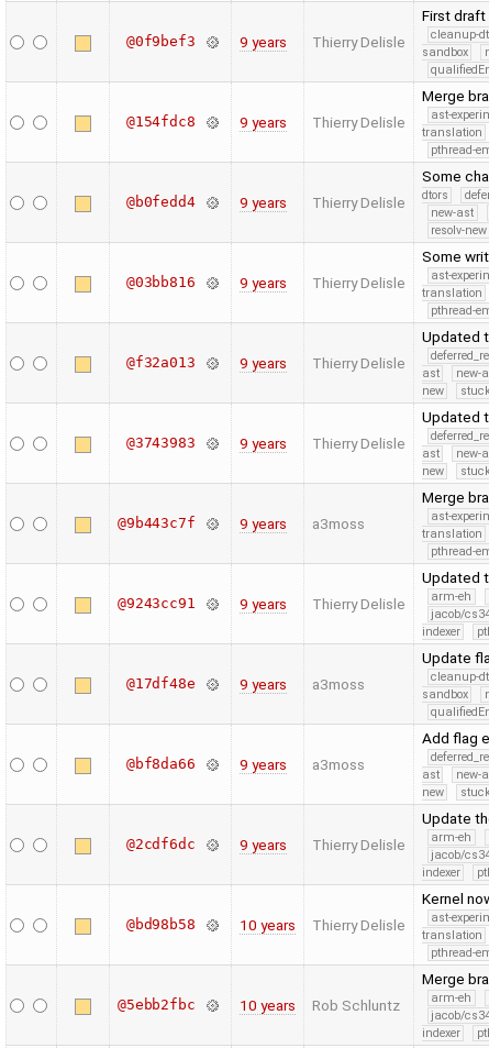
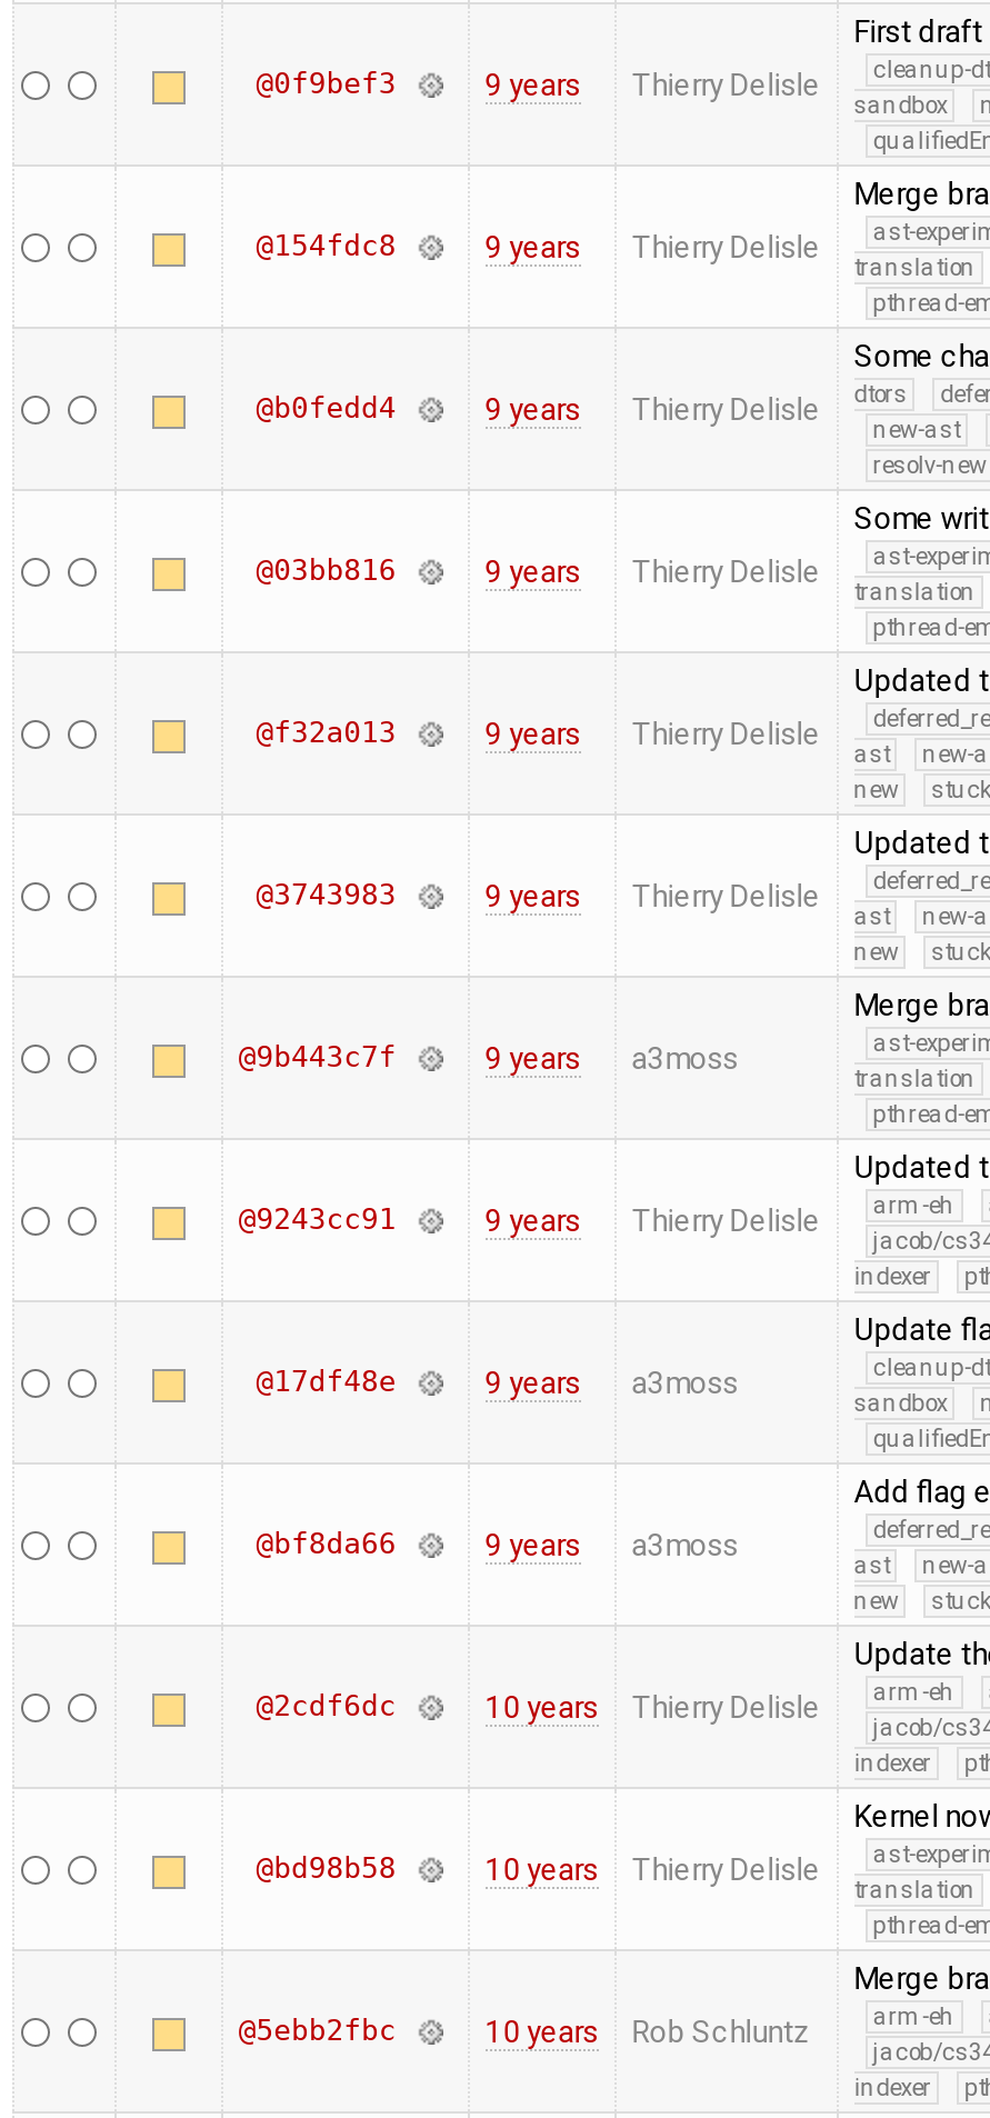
- 9 years
+ 10 years
